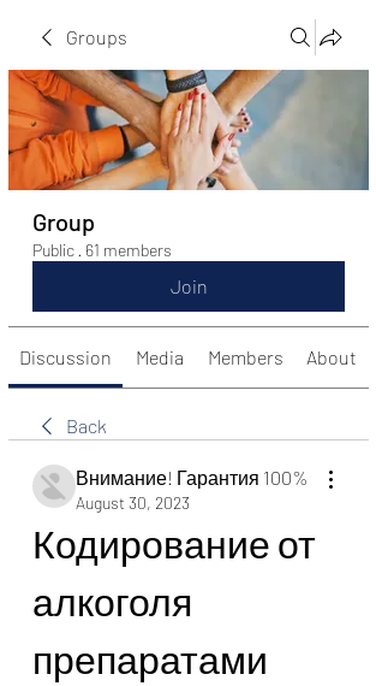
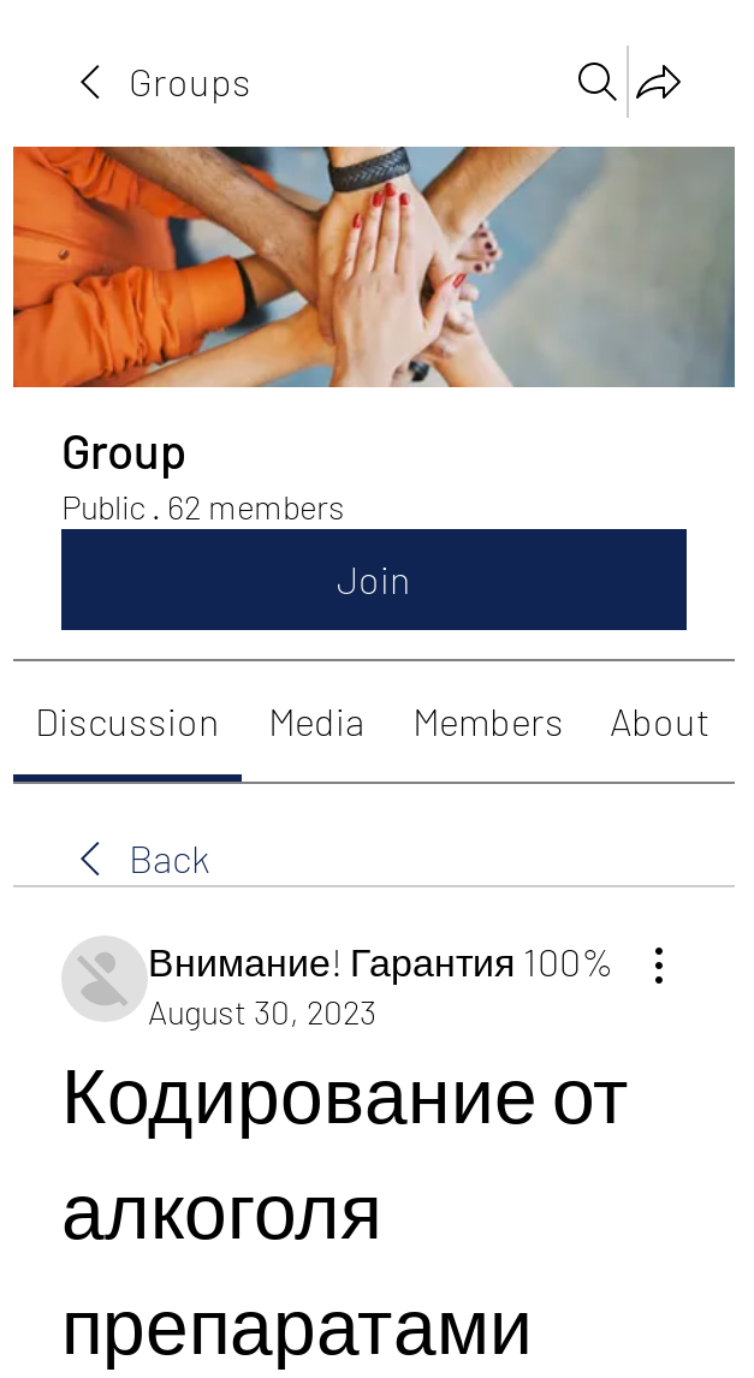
- Public 61 members
+ Public 62 members
